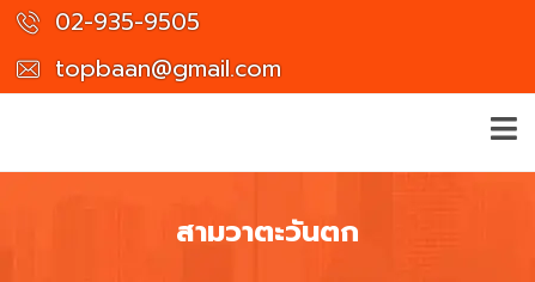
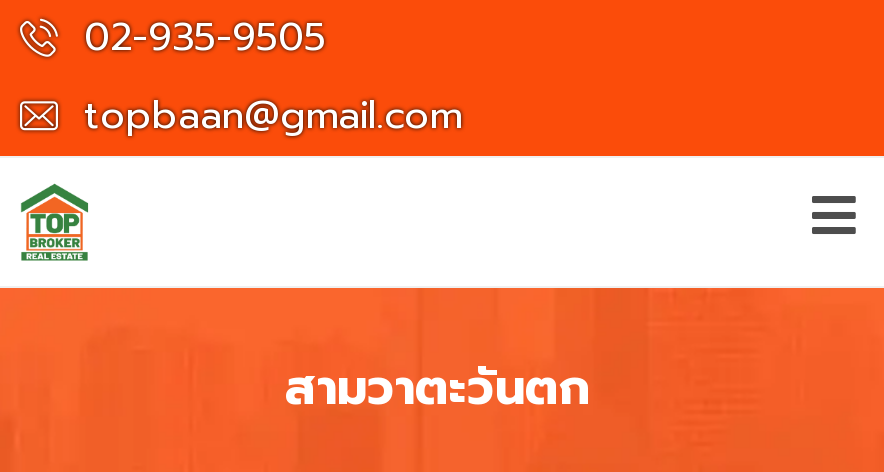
+ [image]
